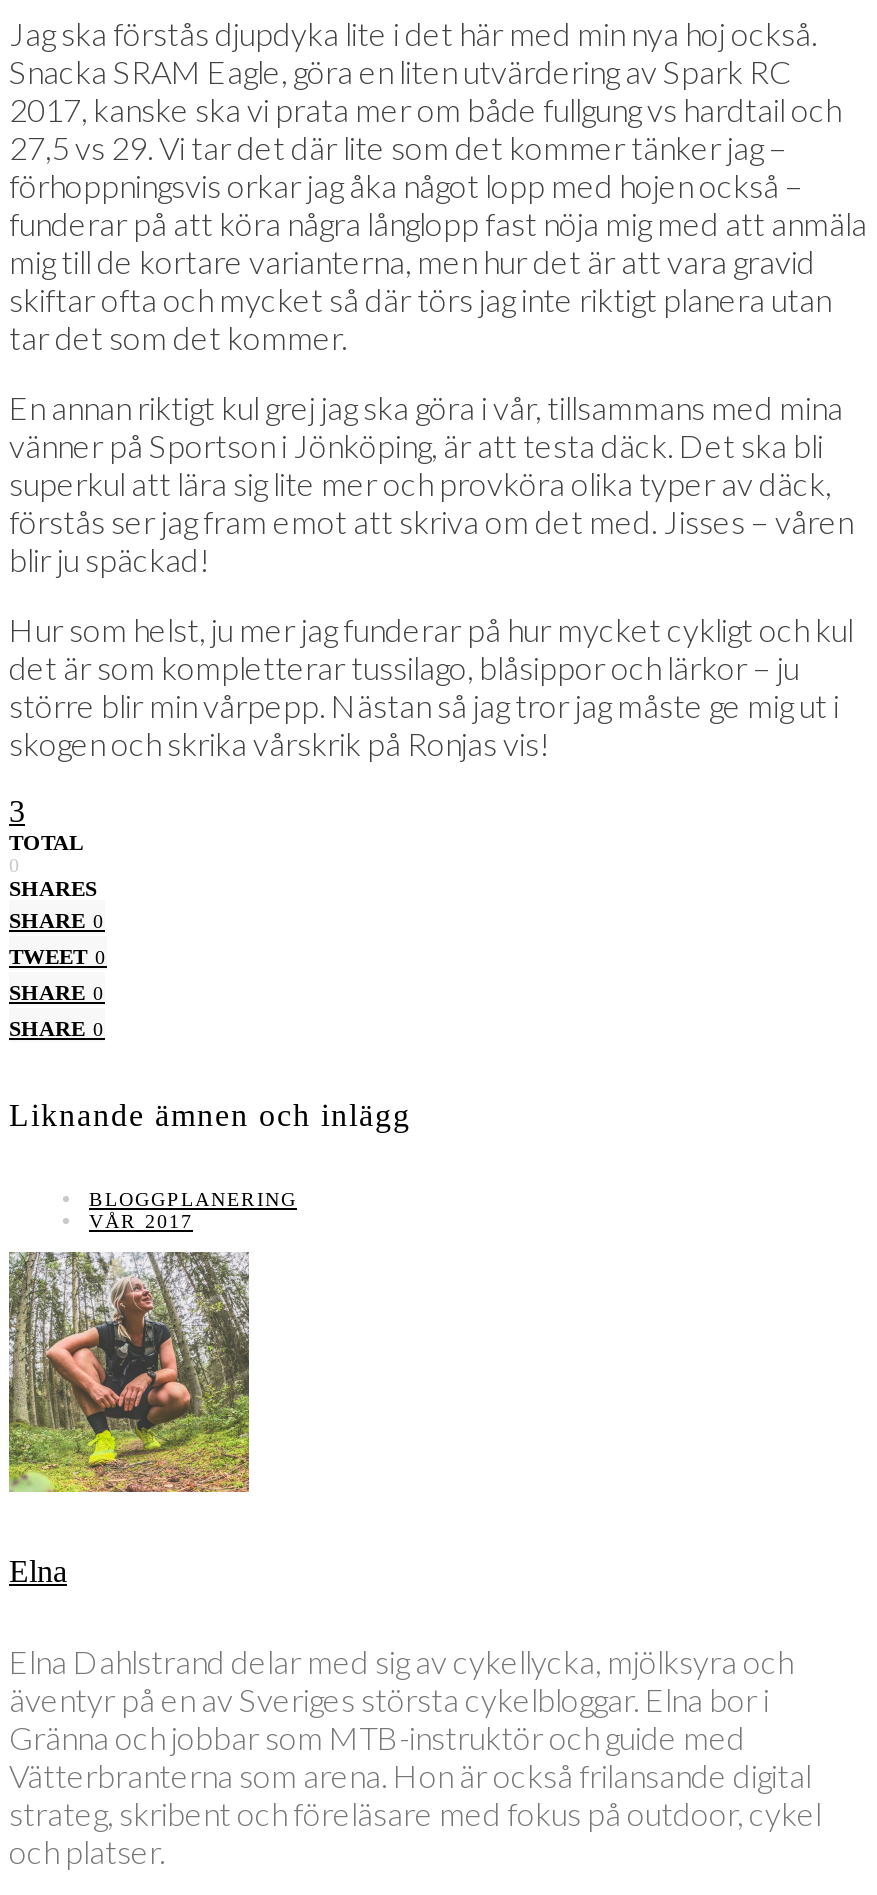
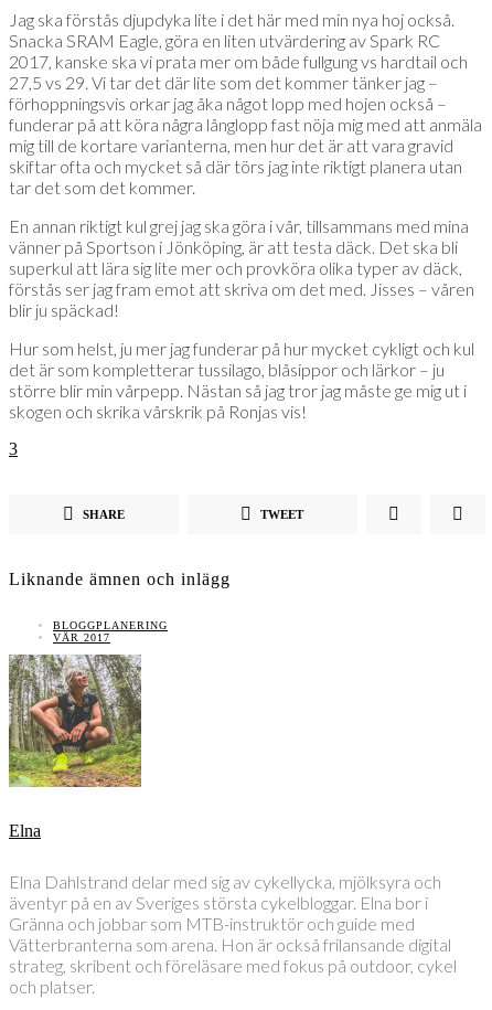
- TOTAL
- 0
- SHARES
- SHARE 0
- TWEET 0
- SHARE 0
- SHARE 0
+ SHARE
+ TWEET
